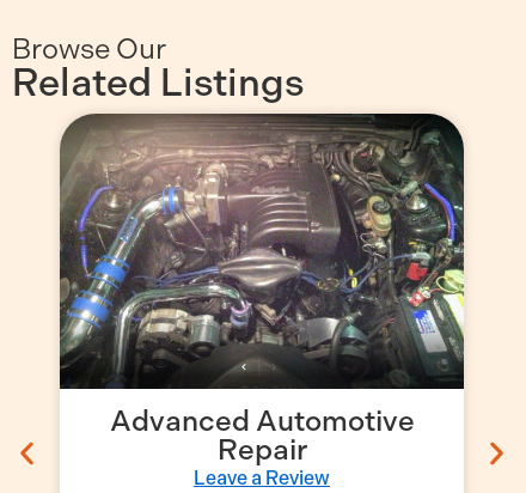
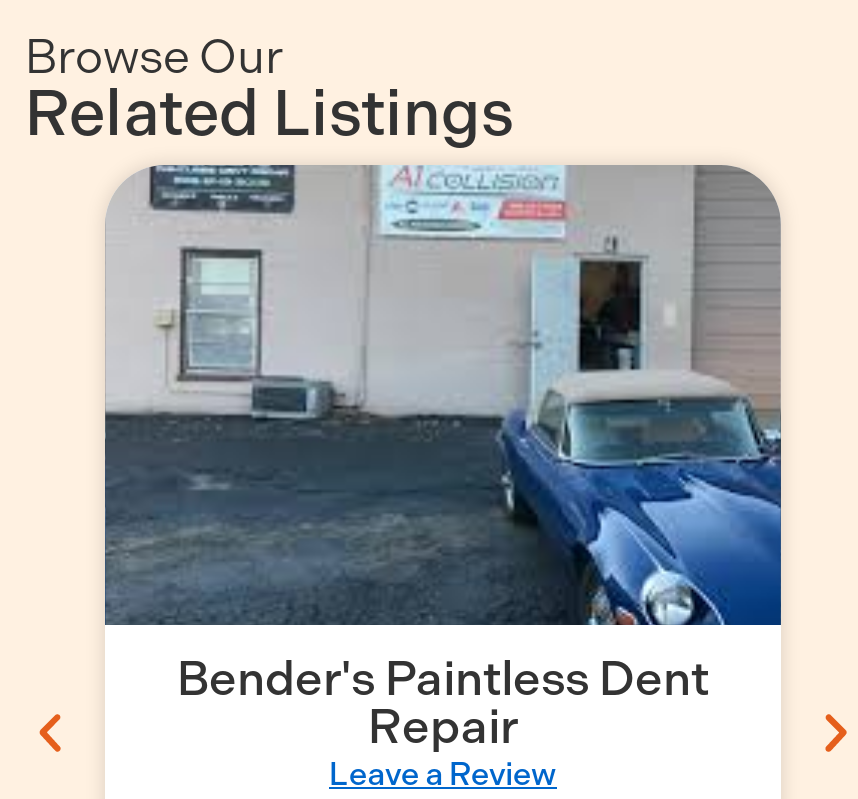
- [image]
- Advanced Automotive
+ [image]
+ Bender's Paintless Dent
